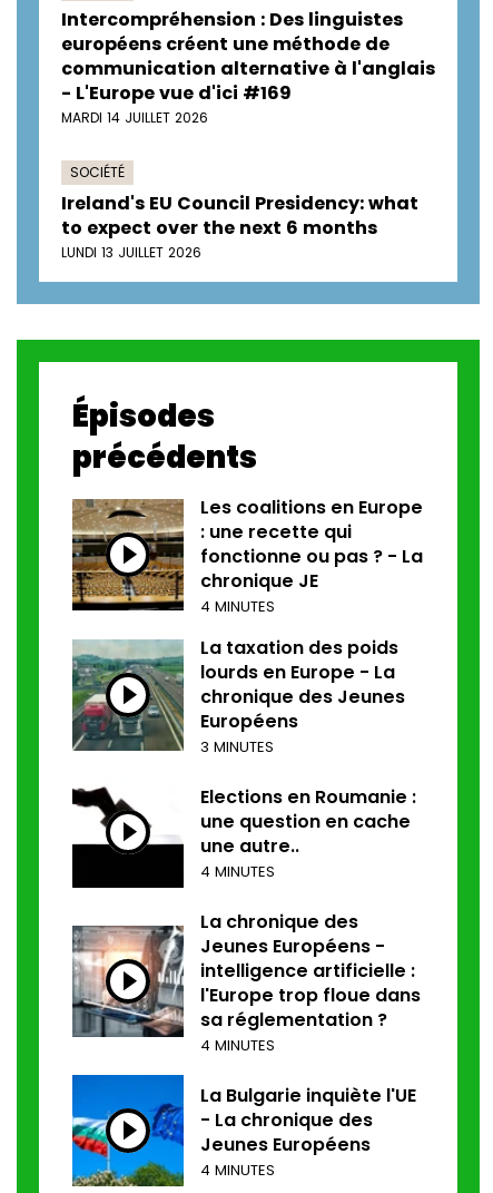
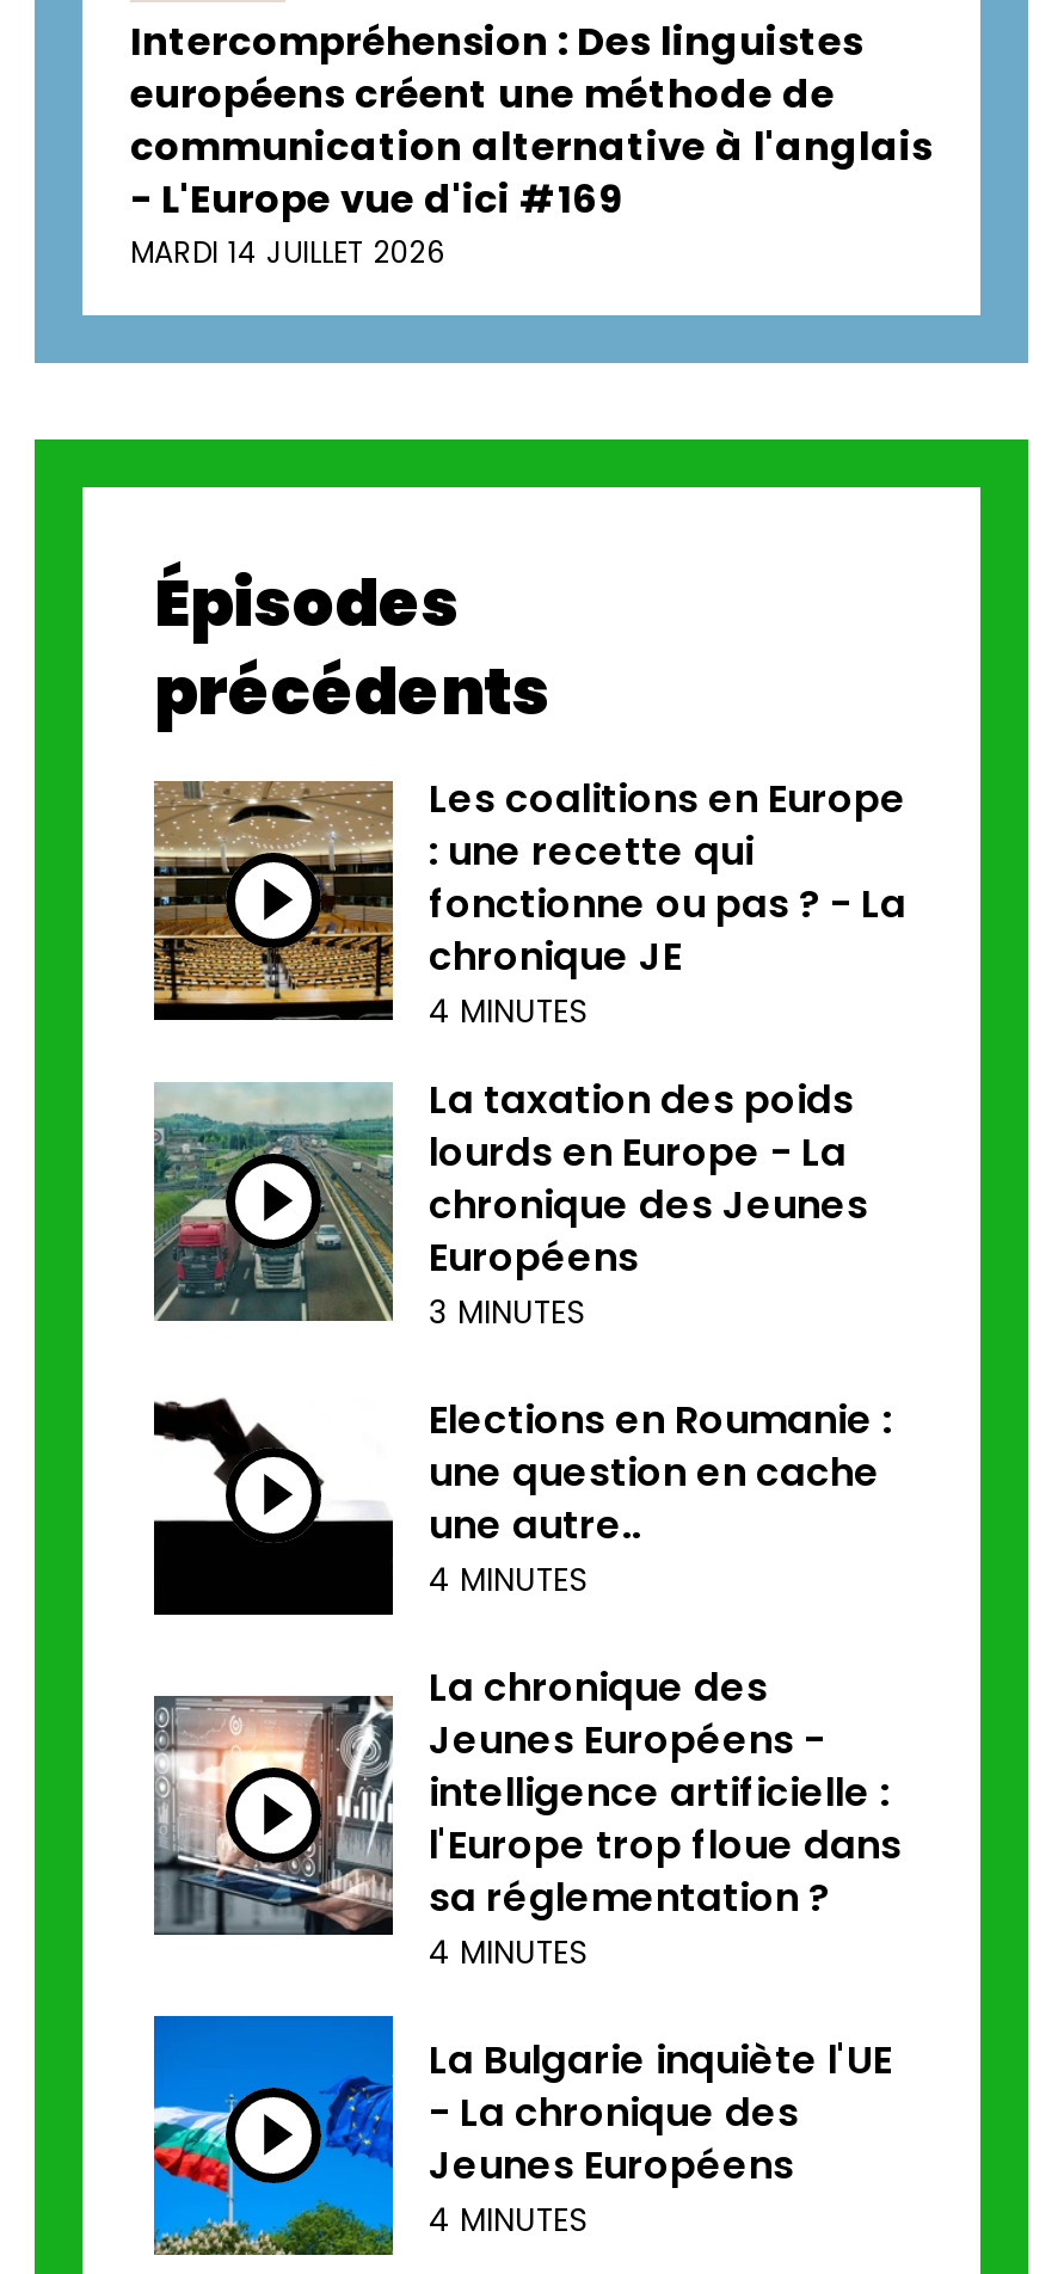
- SOCIÉTÉ
- Ireland's EU Council Presidency: what
- to expect over the next 6 months
- LUNDI 13 JUILLET 2026
